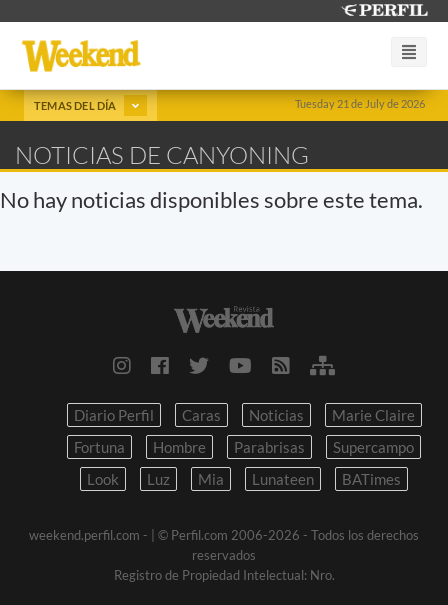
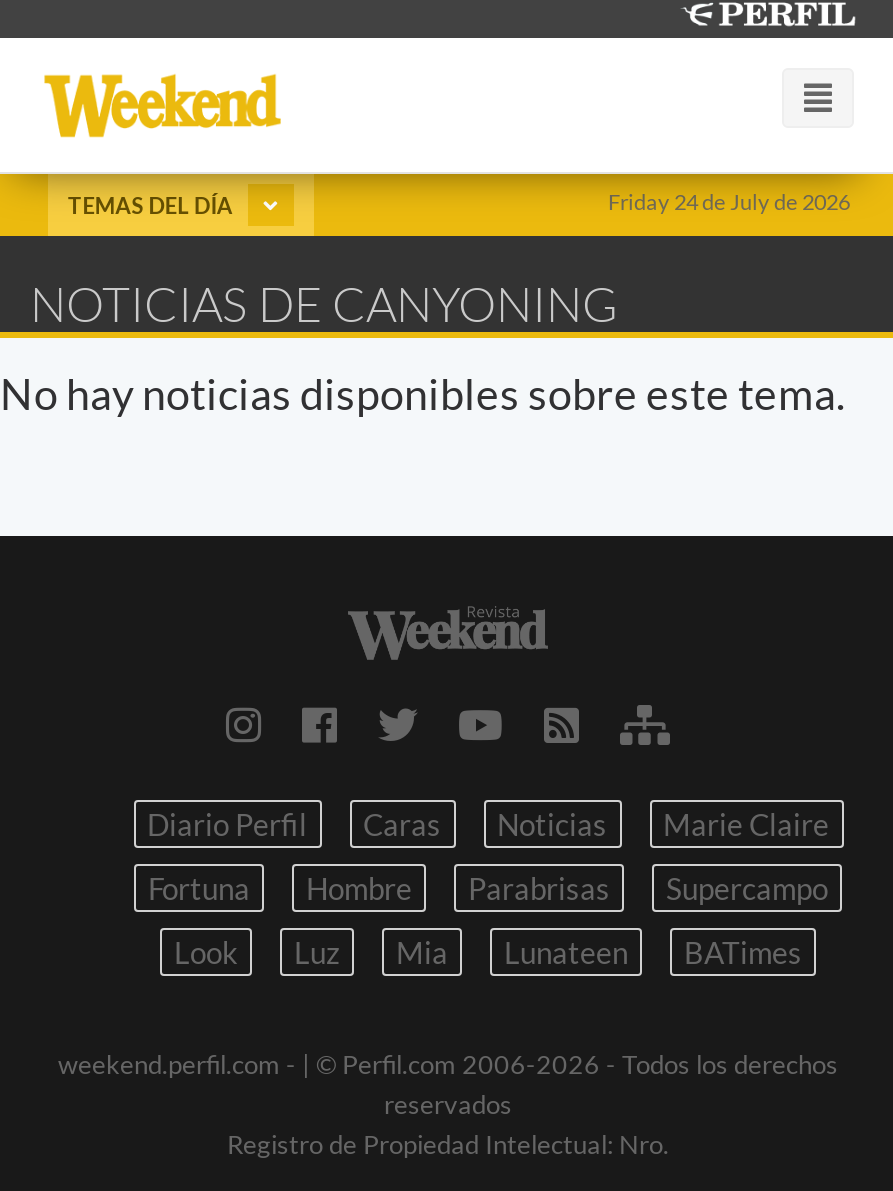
- Tuesday 21 de July de 2026
+ Friday 24 de July de 2026
